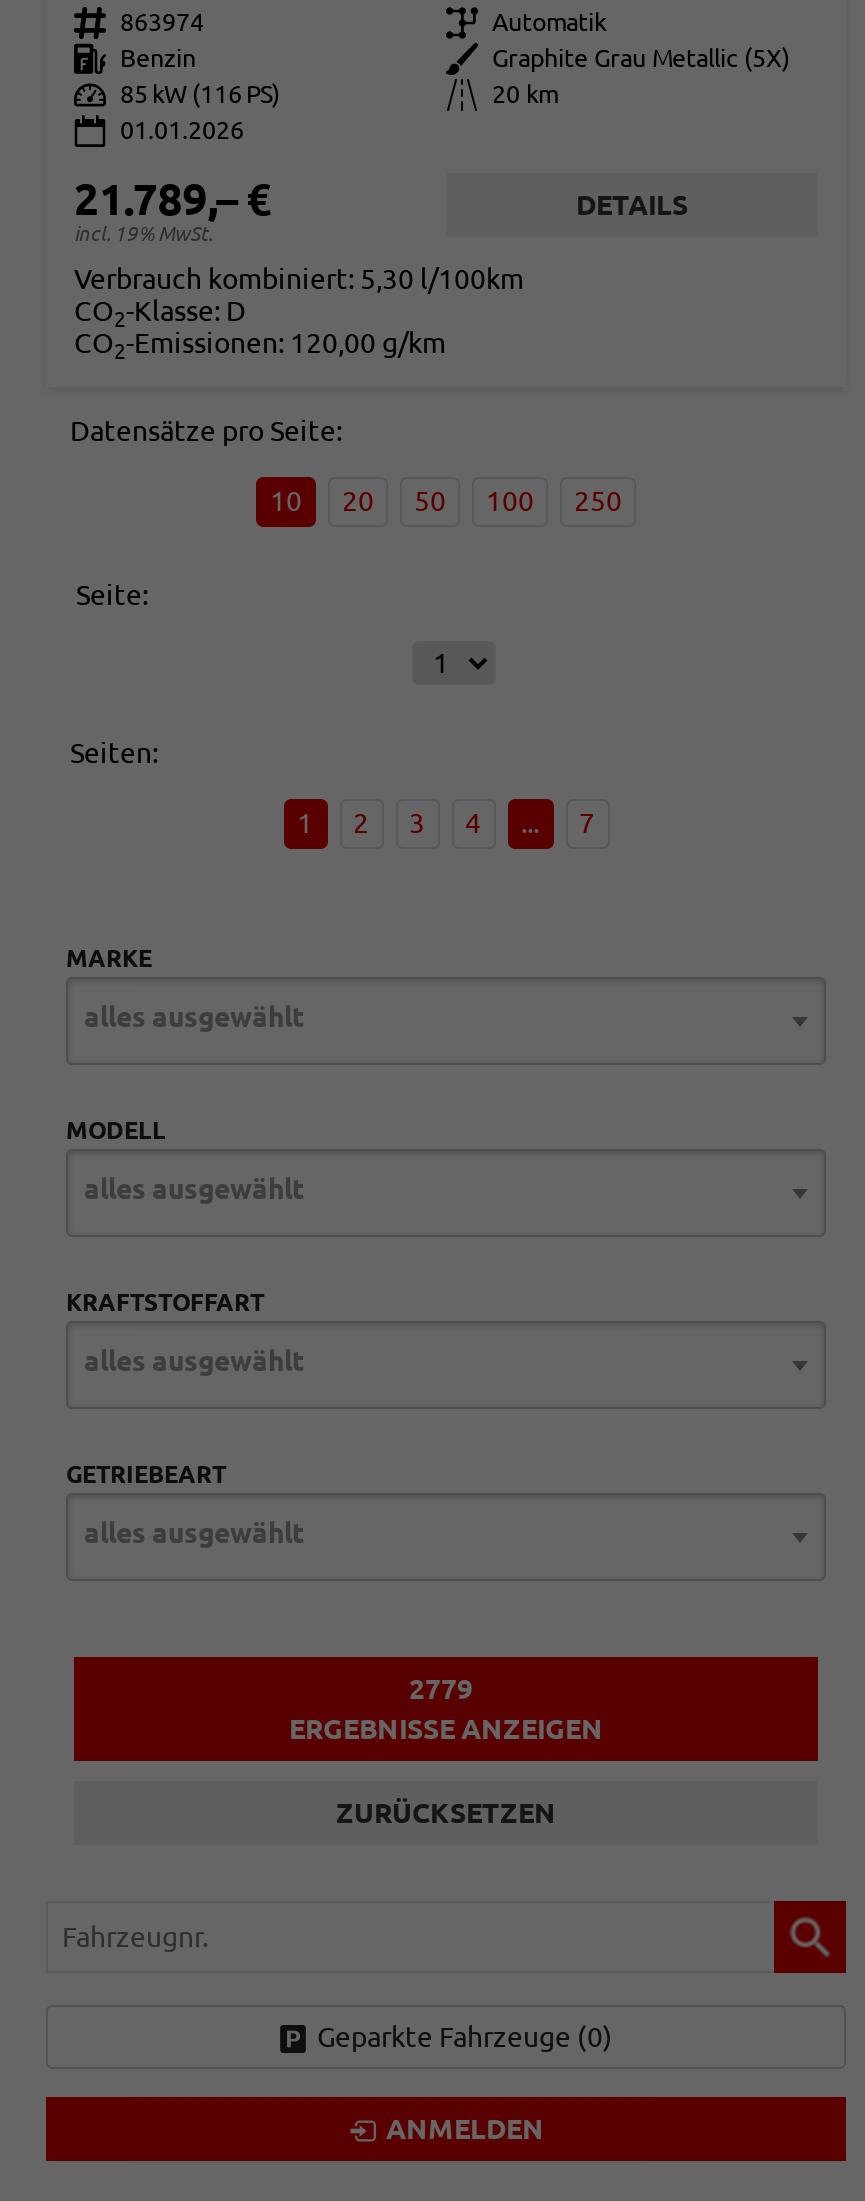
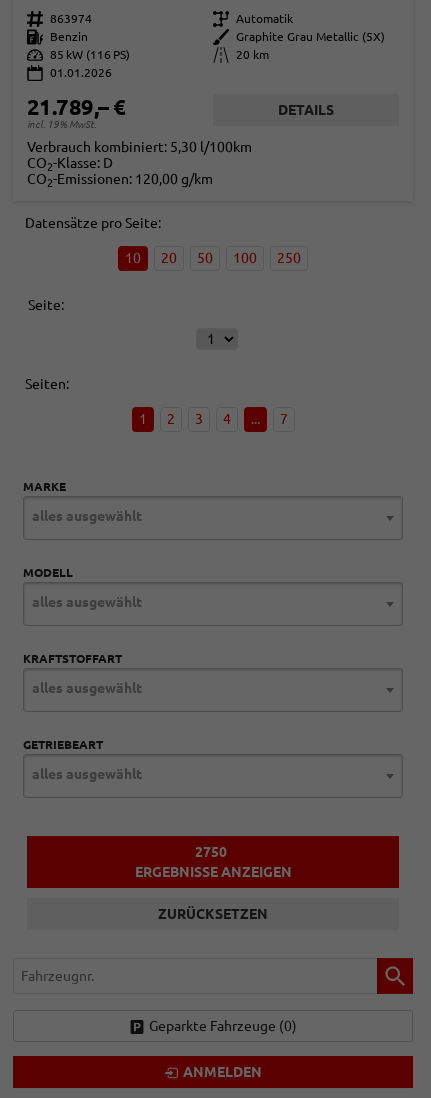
- 2779
+ 2750
